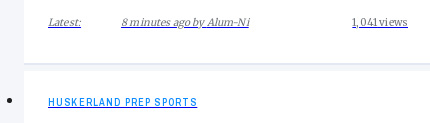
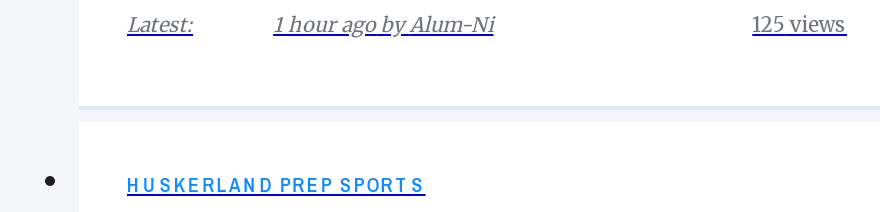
- 8 minutes ago byAlum-Ni
+ 1 hour ago byAlum-Ni

- 1,041 views
+ 125 views
